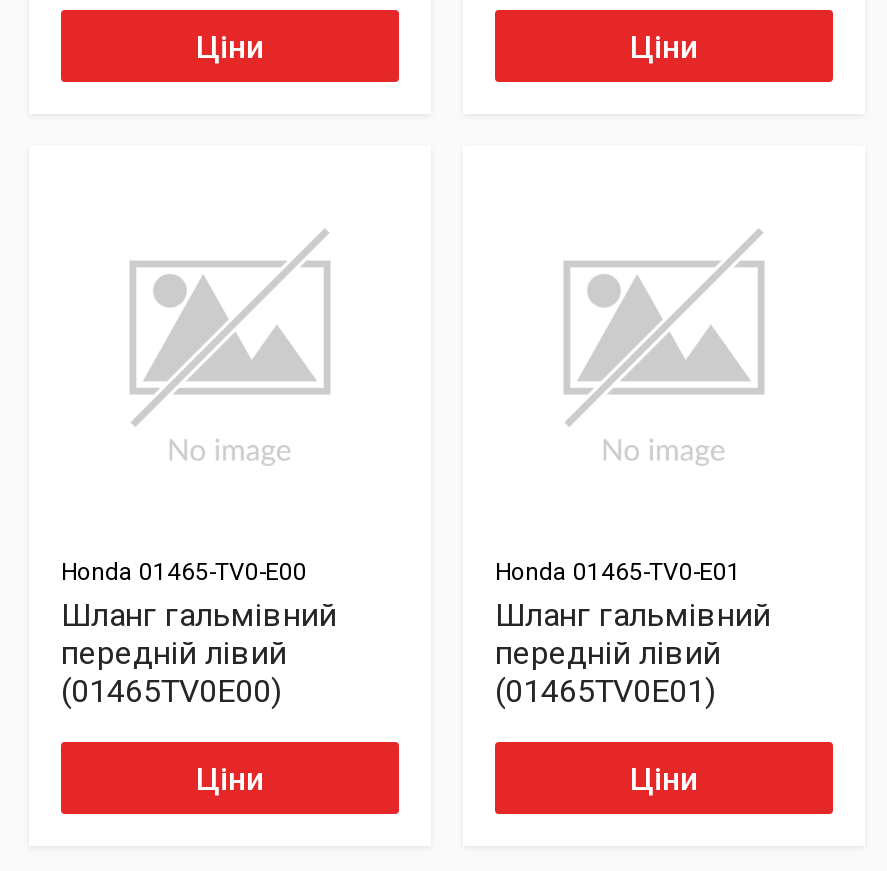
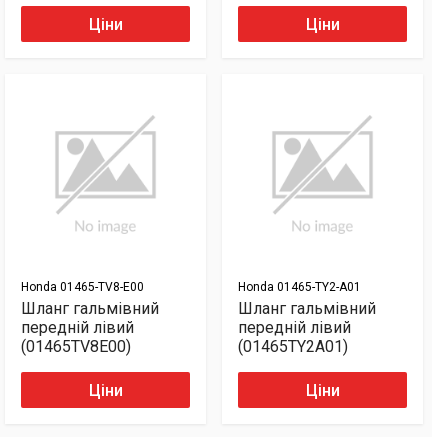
- Honda 01465-TV0-E00
+ Honda 01465-TV8-E00

- Honda 01465-TV0-E01
+ Honda 01465-TY2-A01

- (01465TV0E00)
+ (01465TV8E00)

- (01465TV0E01)
+ (01465TY2A01)
